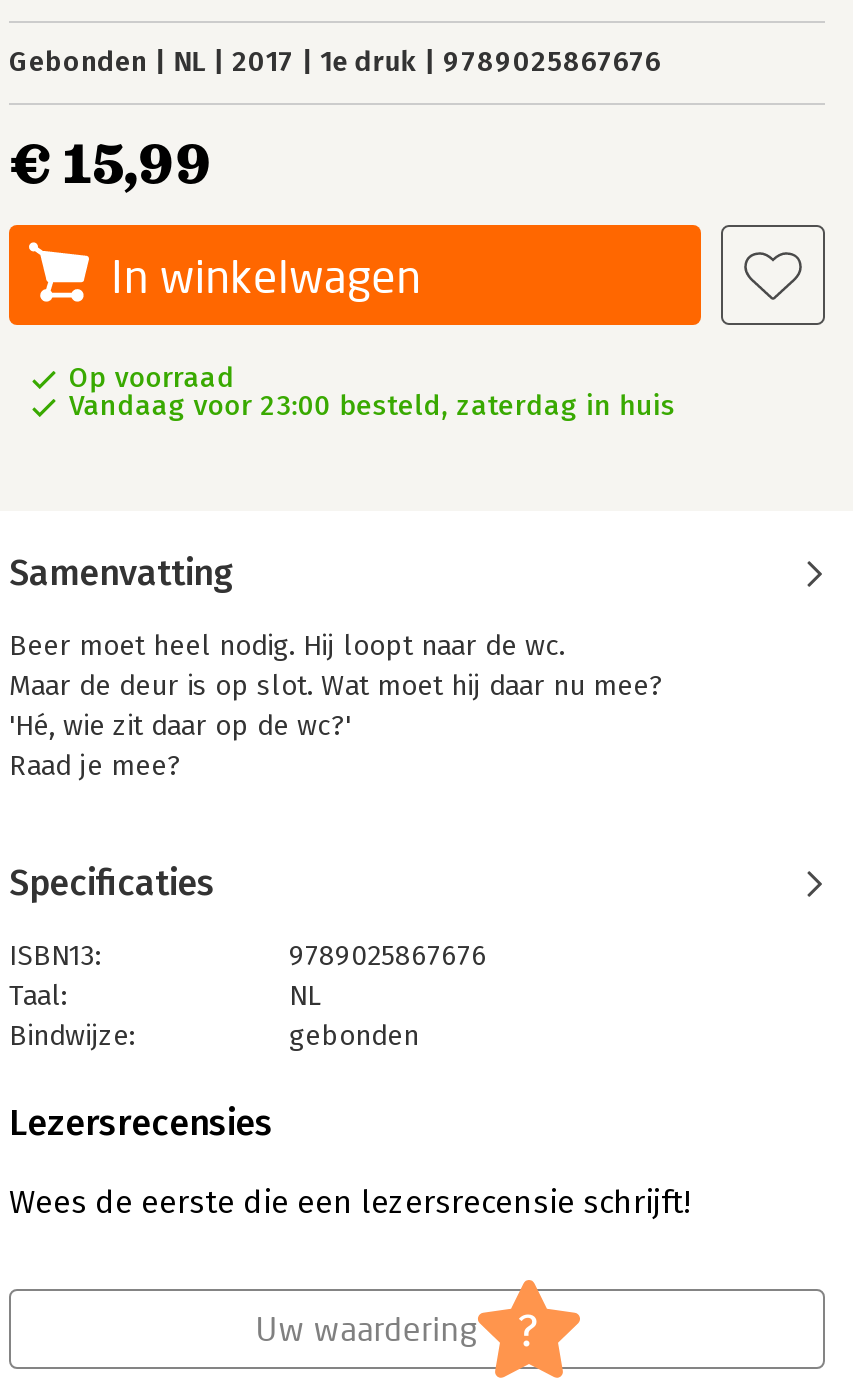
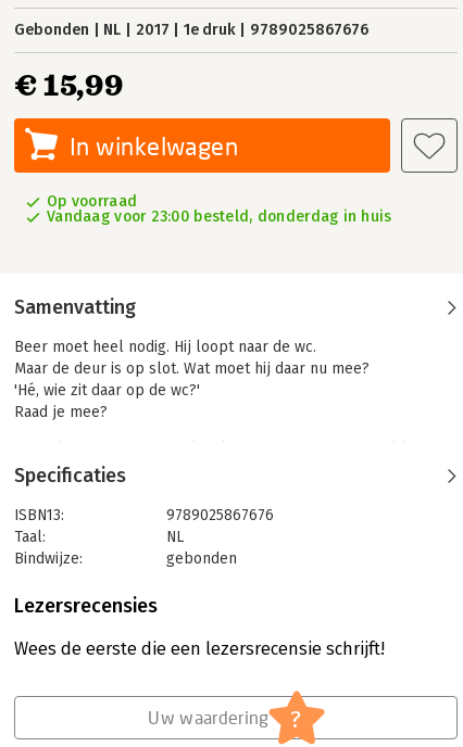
- Vandaag voor 23:00 besteld, zaterdag in huis
+ Vandaag voor 23:00 besteld, donderdag in huis
